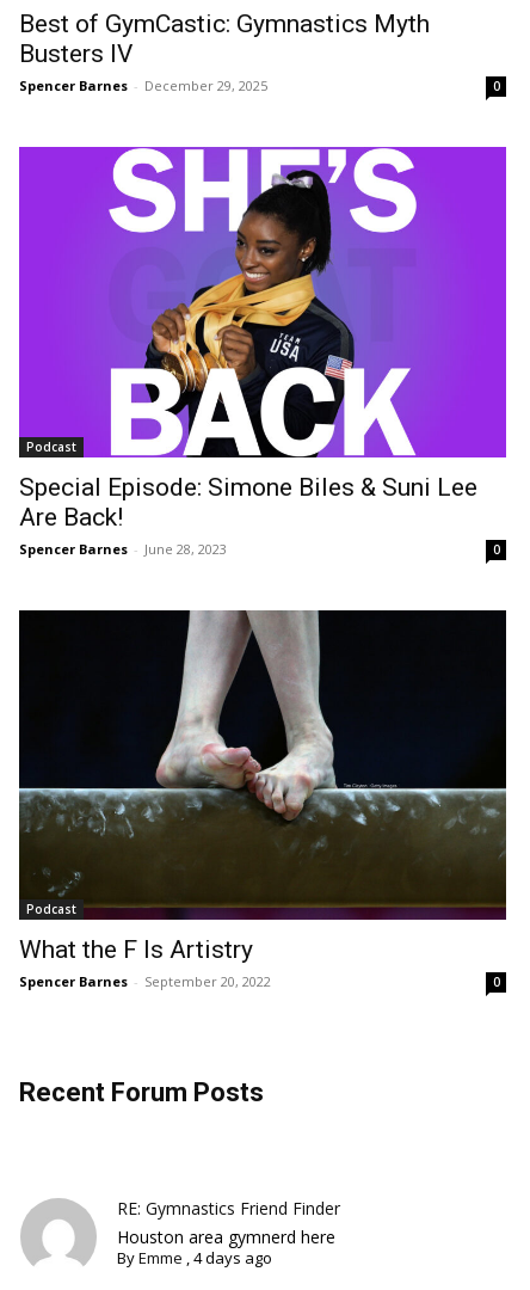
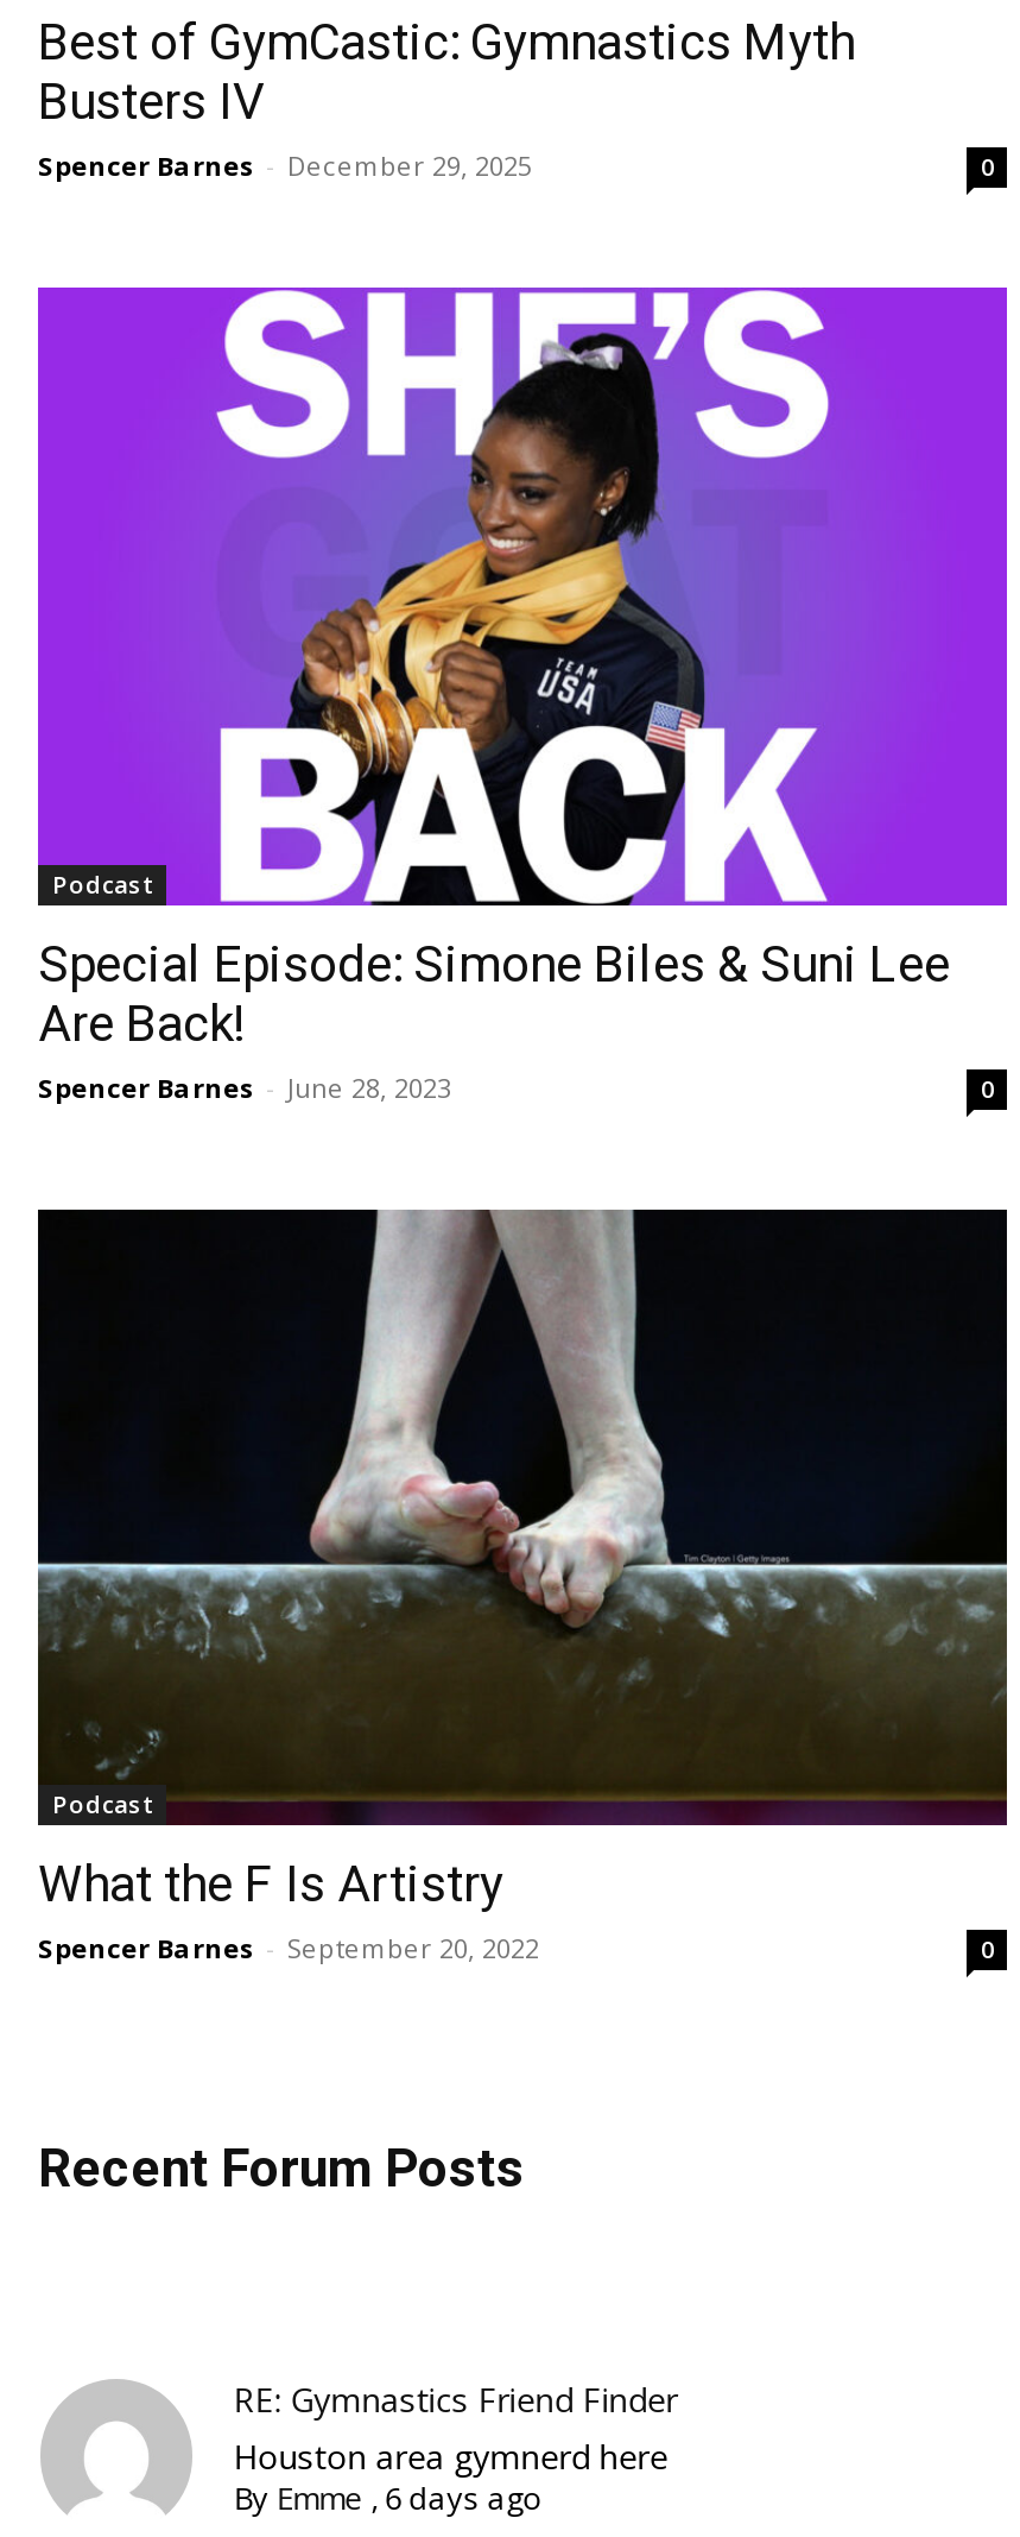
- By Emme, 4 days ago
+ By Emme, 6 days ago
